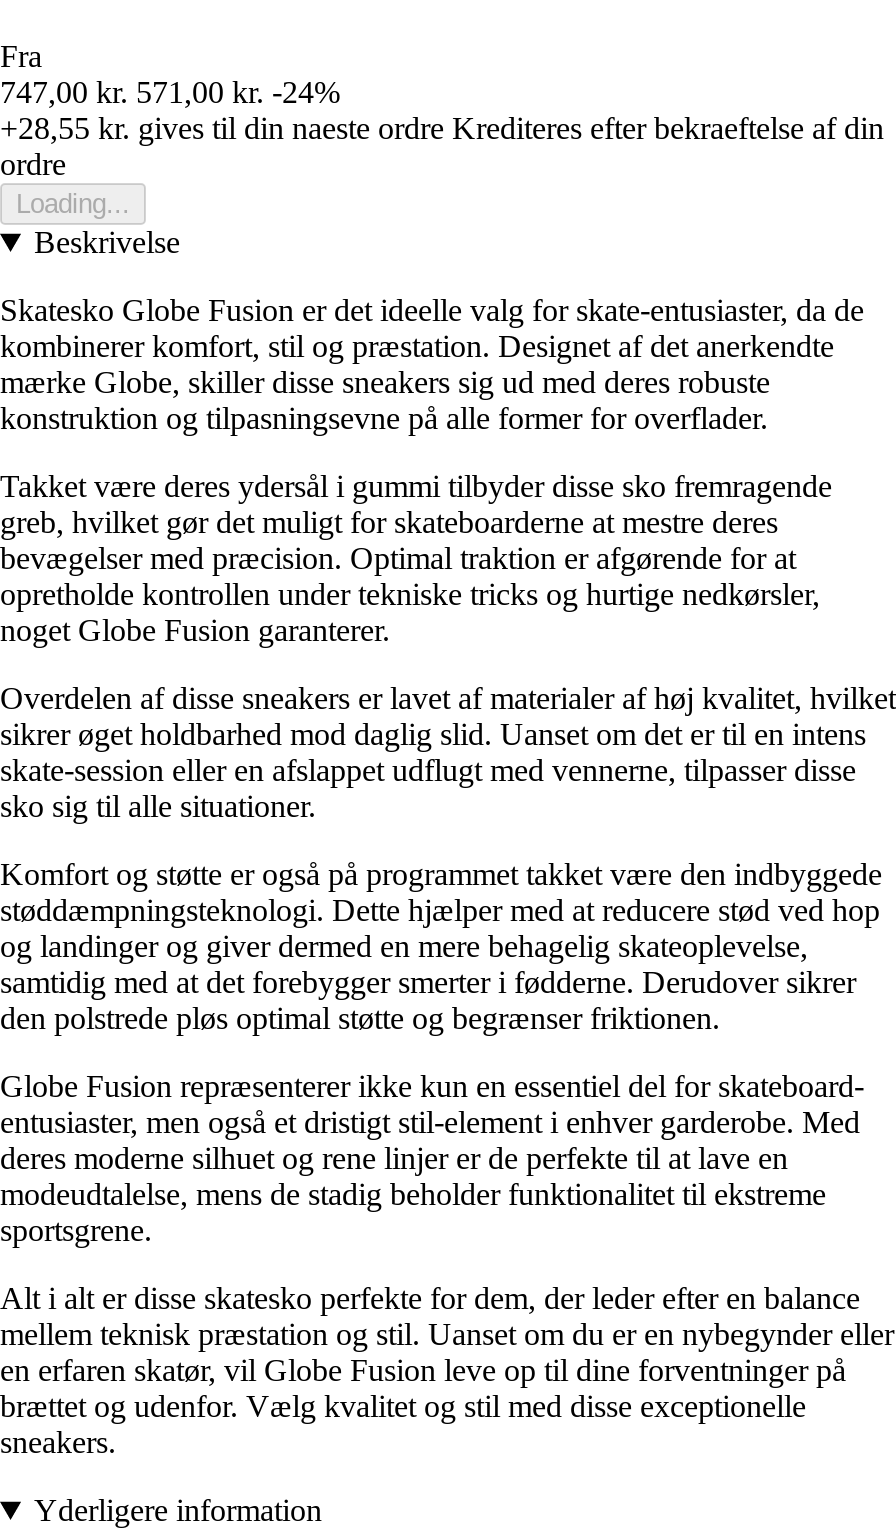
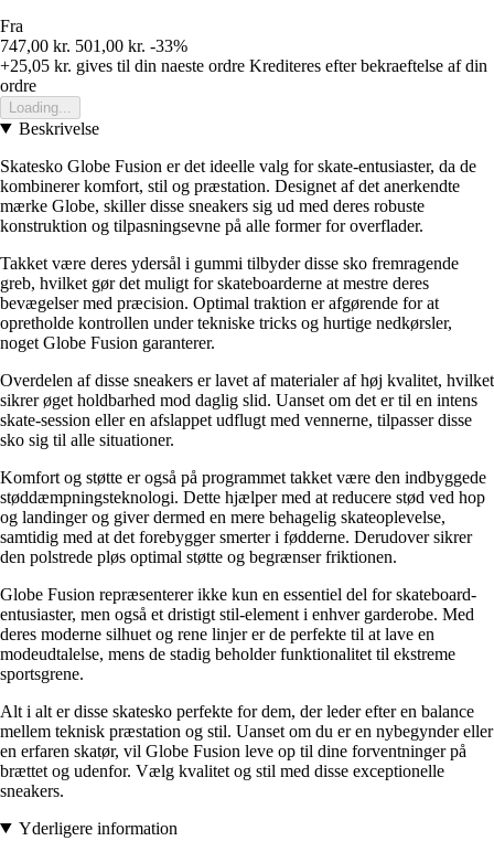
- 747,00 kr. 571,00 kr. -24%
+ 747,00 kr. 501,00 kr. -33%

- +28,55 kr. gives til din naeste ordre Krediteres efter bekraeftelse af din
+ +25,05 kr. gives til din naeste ordre Krediteres efter bekraeftelse af din
